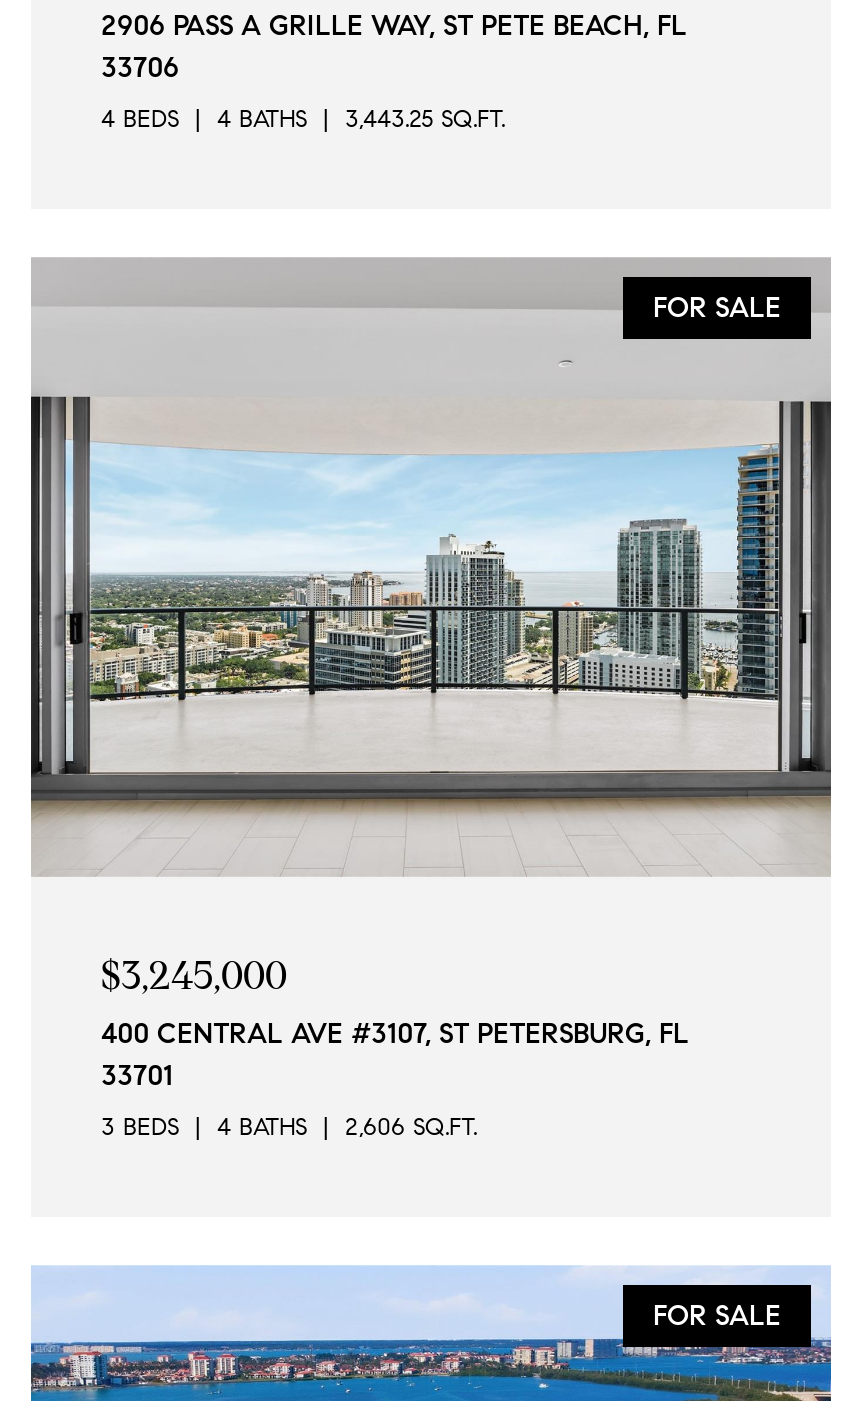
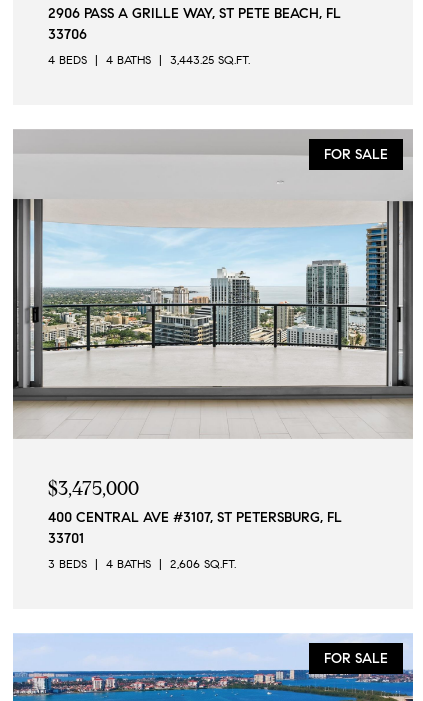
- $3,245,000
+ $3,475,000
